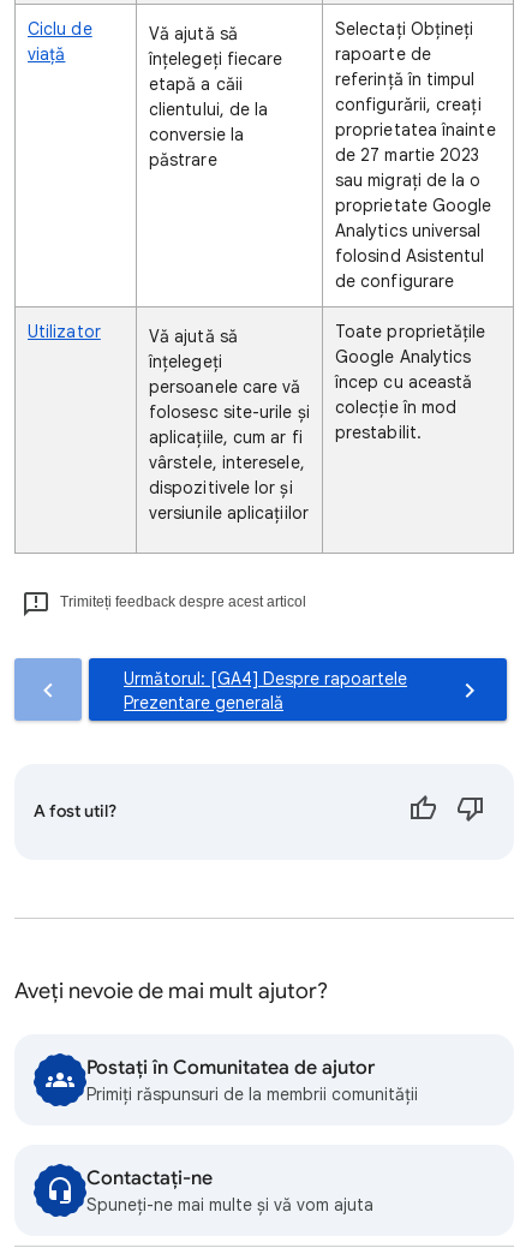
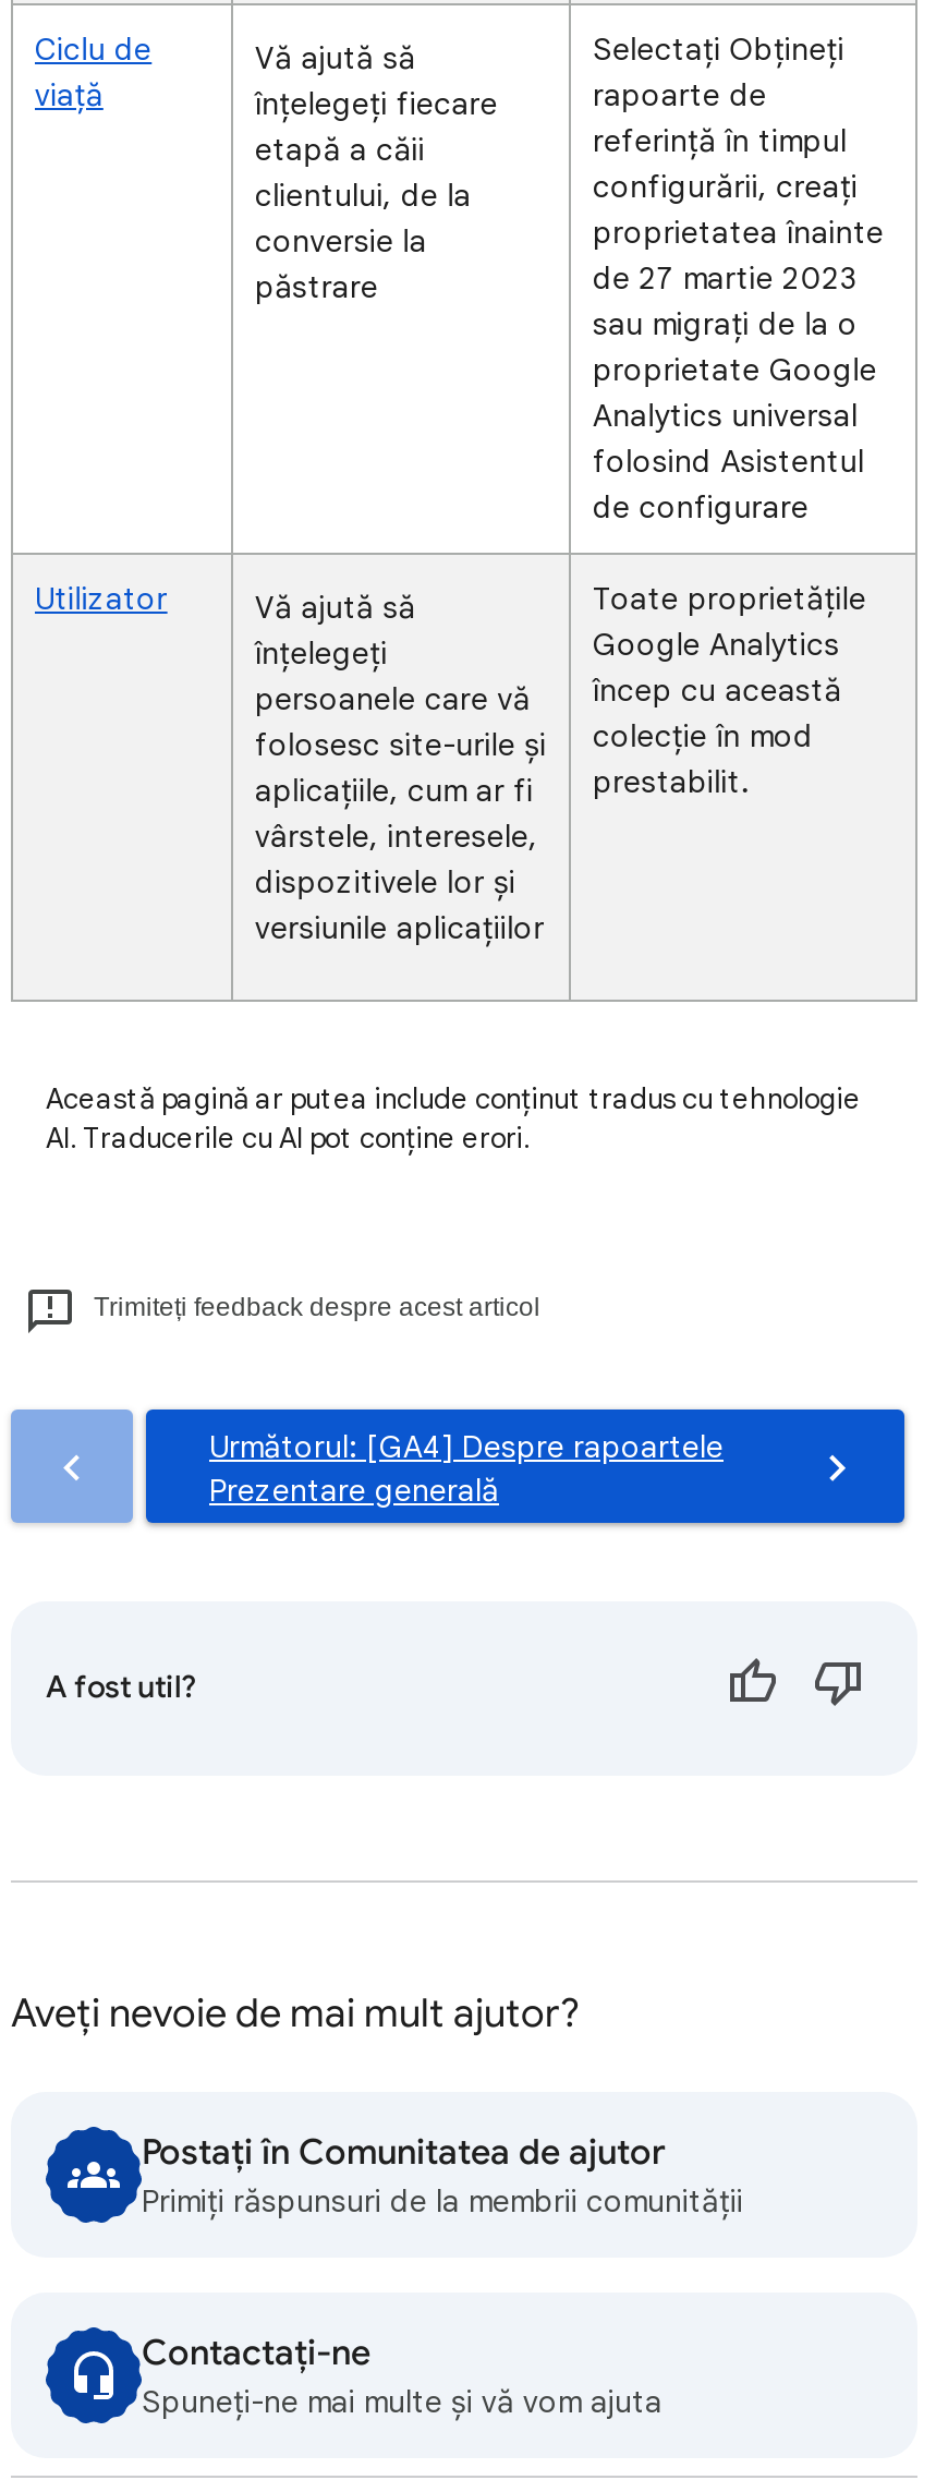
+ Această pagină ar putea include conținut tradus cu tehnologie
+ AI. Traducerile cu AI pot conține erori.
